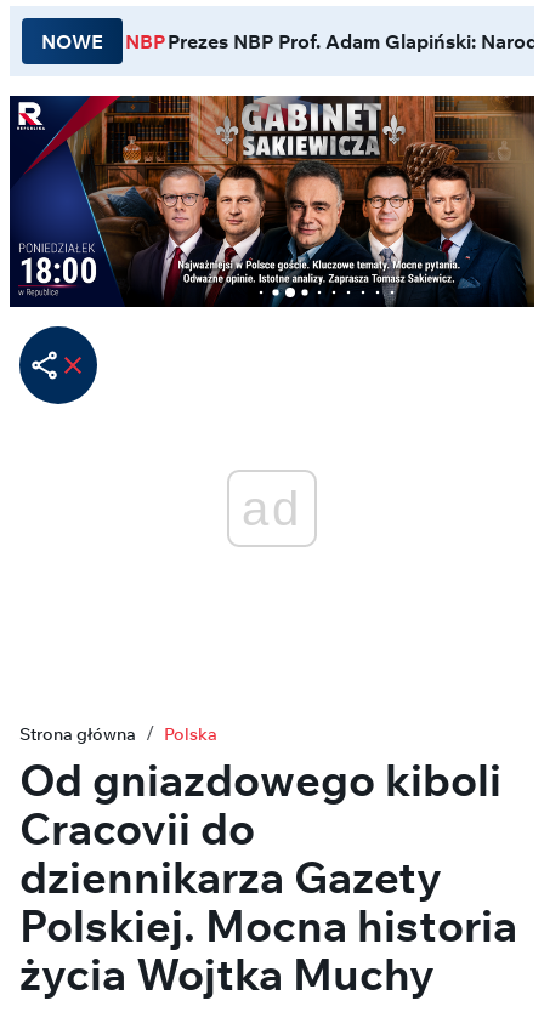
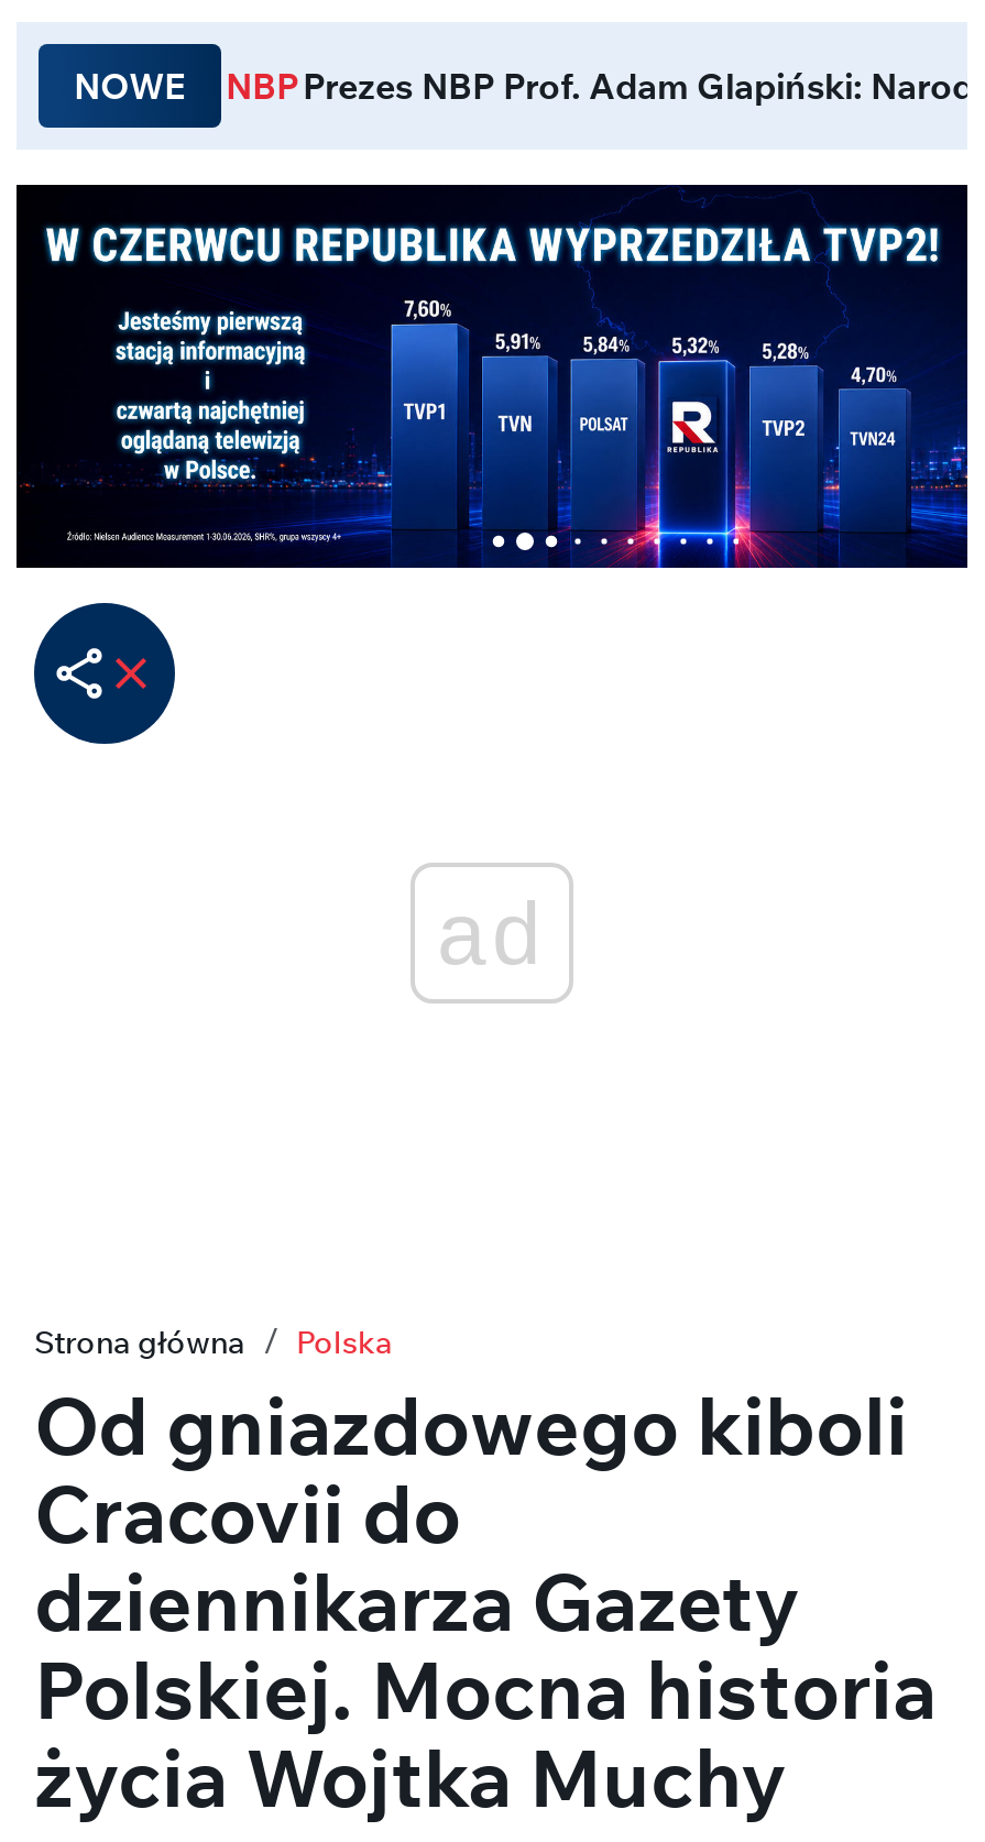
- [image]
+ [image]
